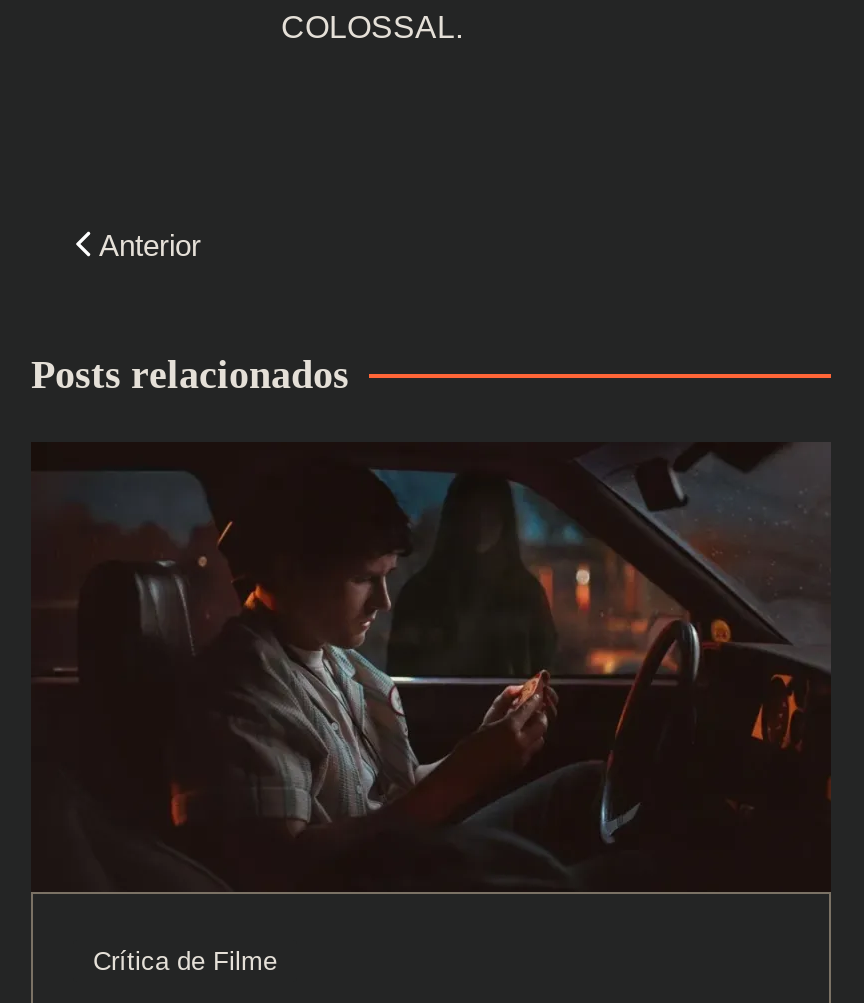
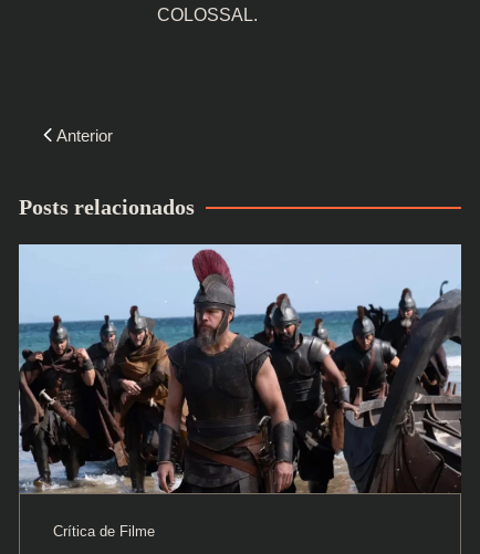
- [image]
+ [image]
